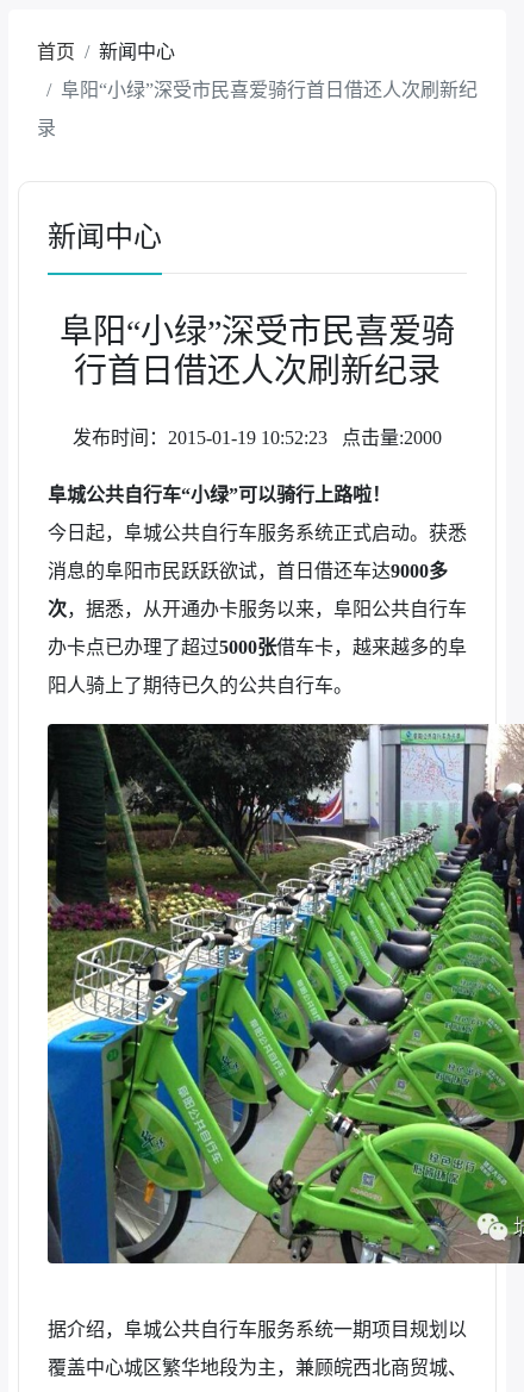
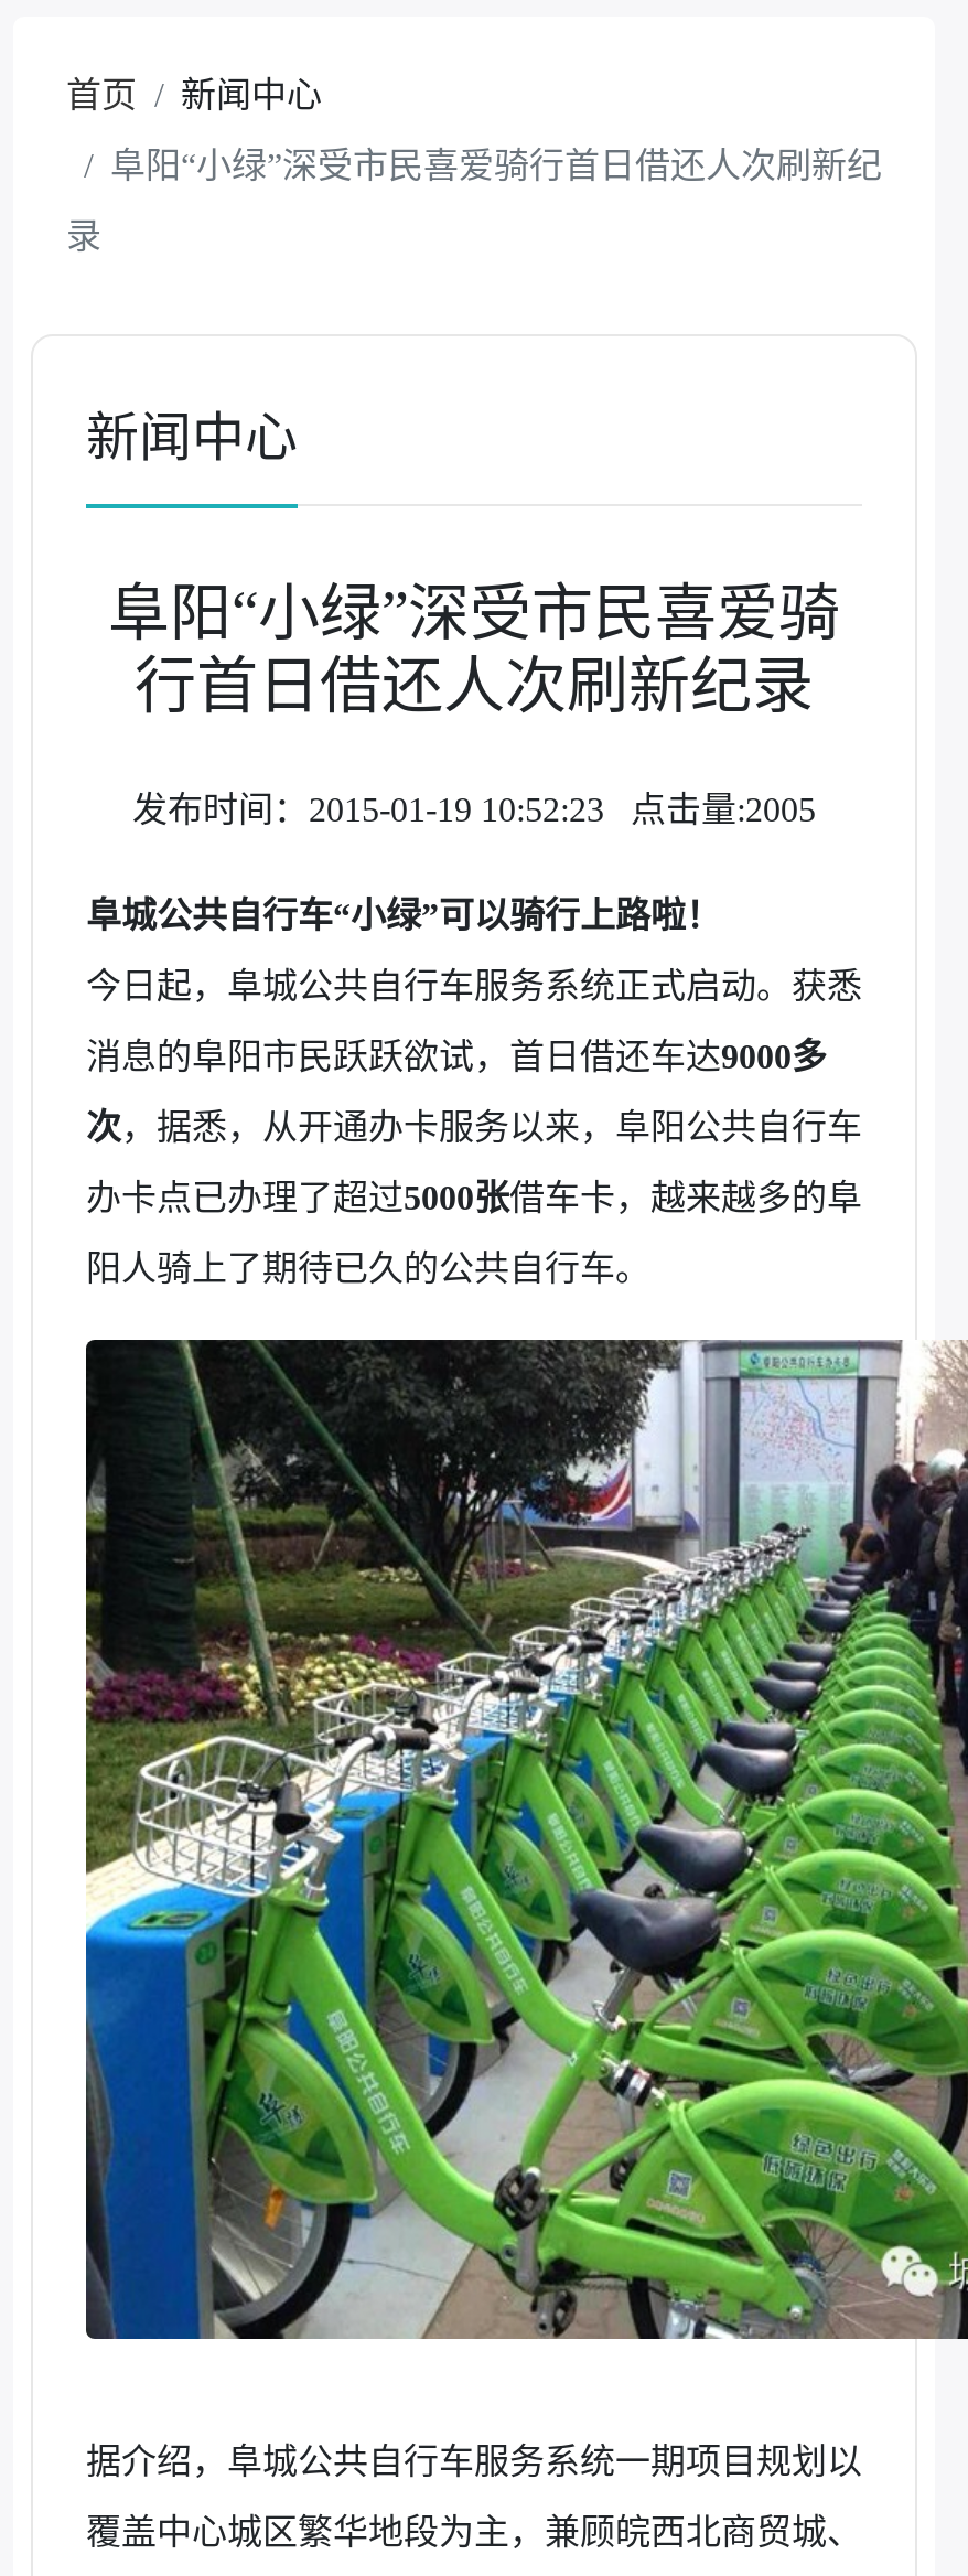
- 发布时间：2015-01-19 10:52:23 点击量:2000
+ 发布时间：2015-01-19 10:52:23 点击量:2005
